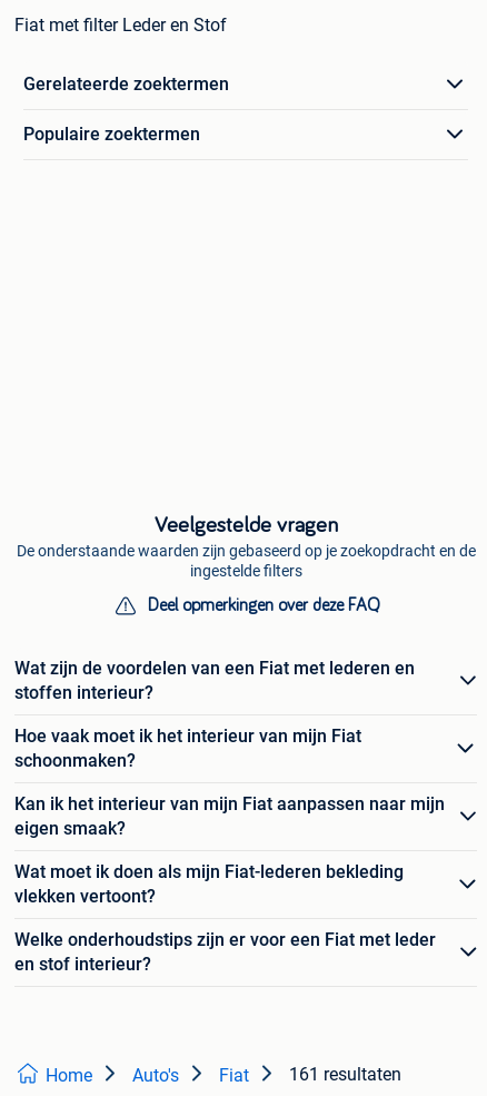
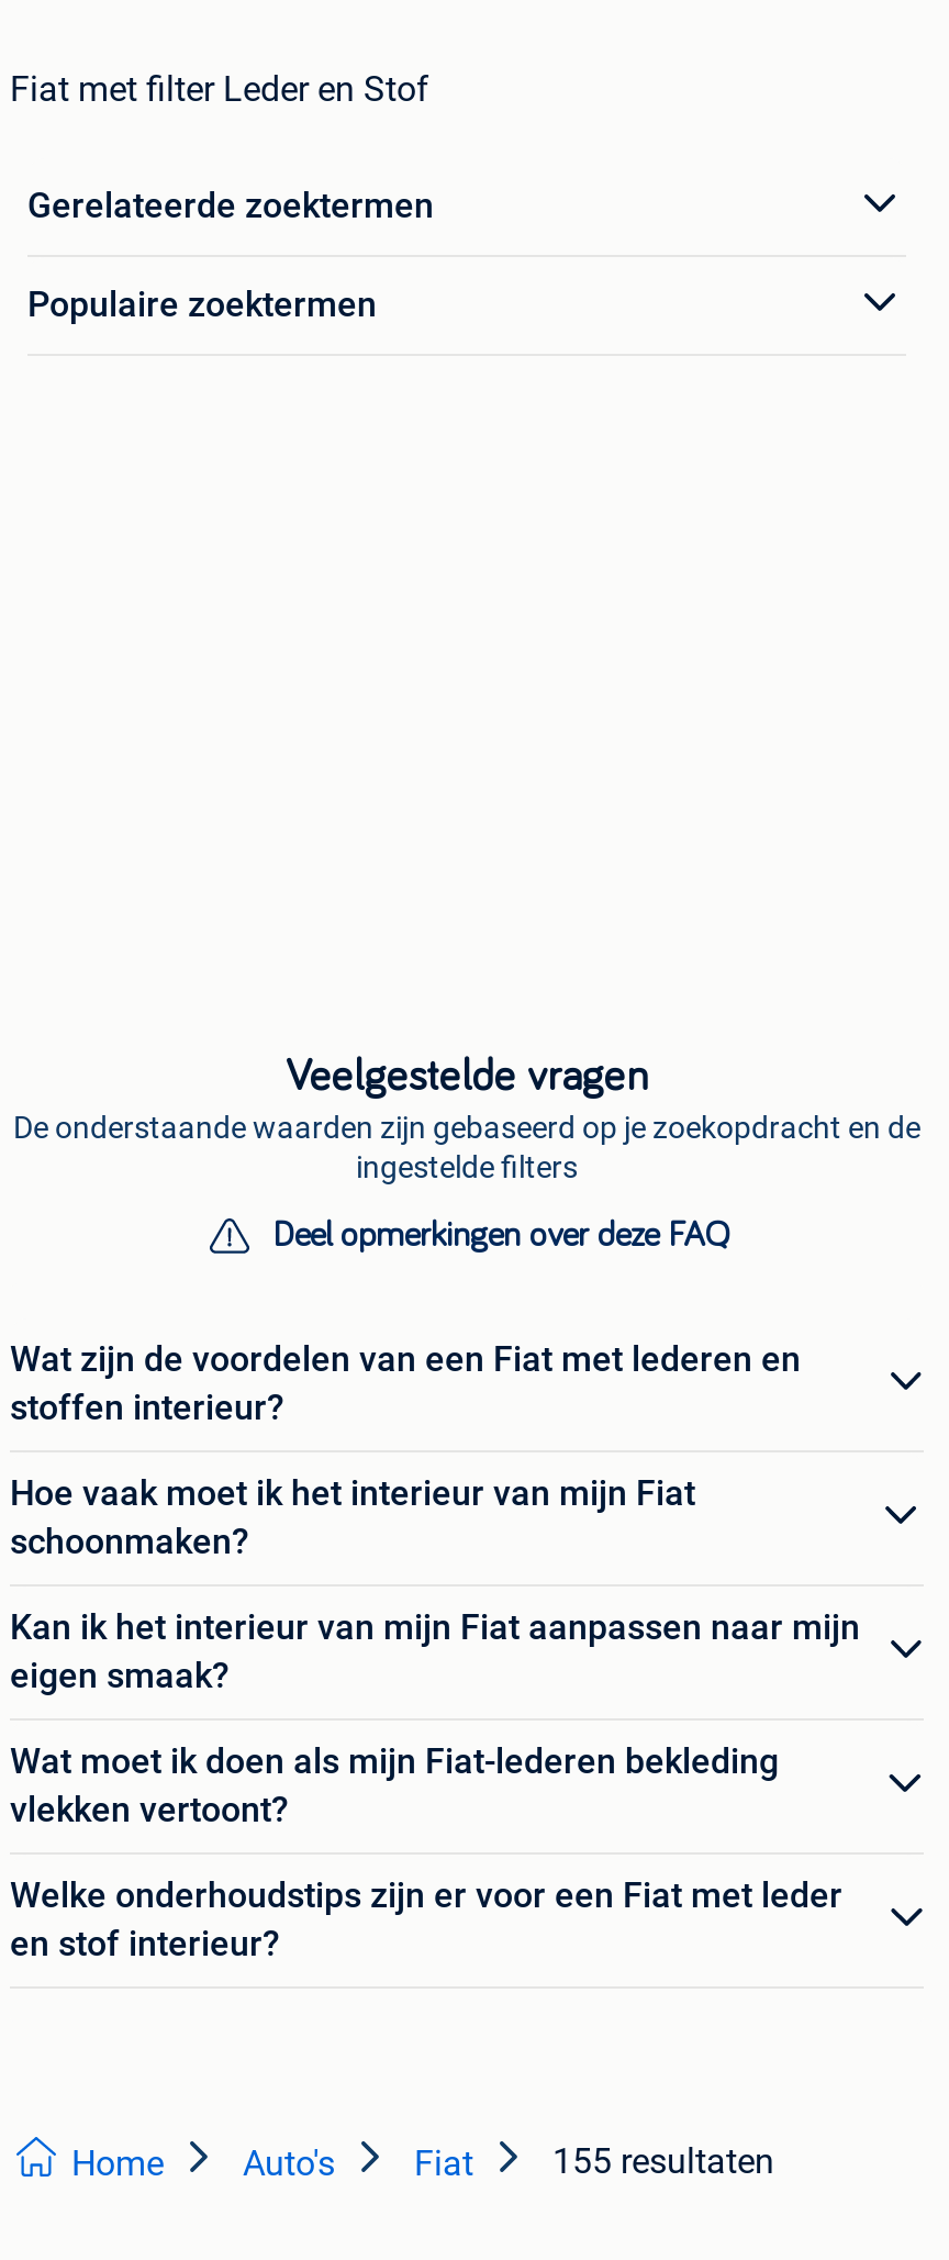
- Home Auto's Fiat 161 resultaten
+ Home Auto's Fiat 155 resultaten
